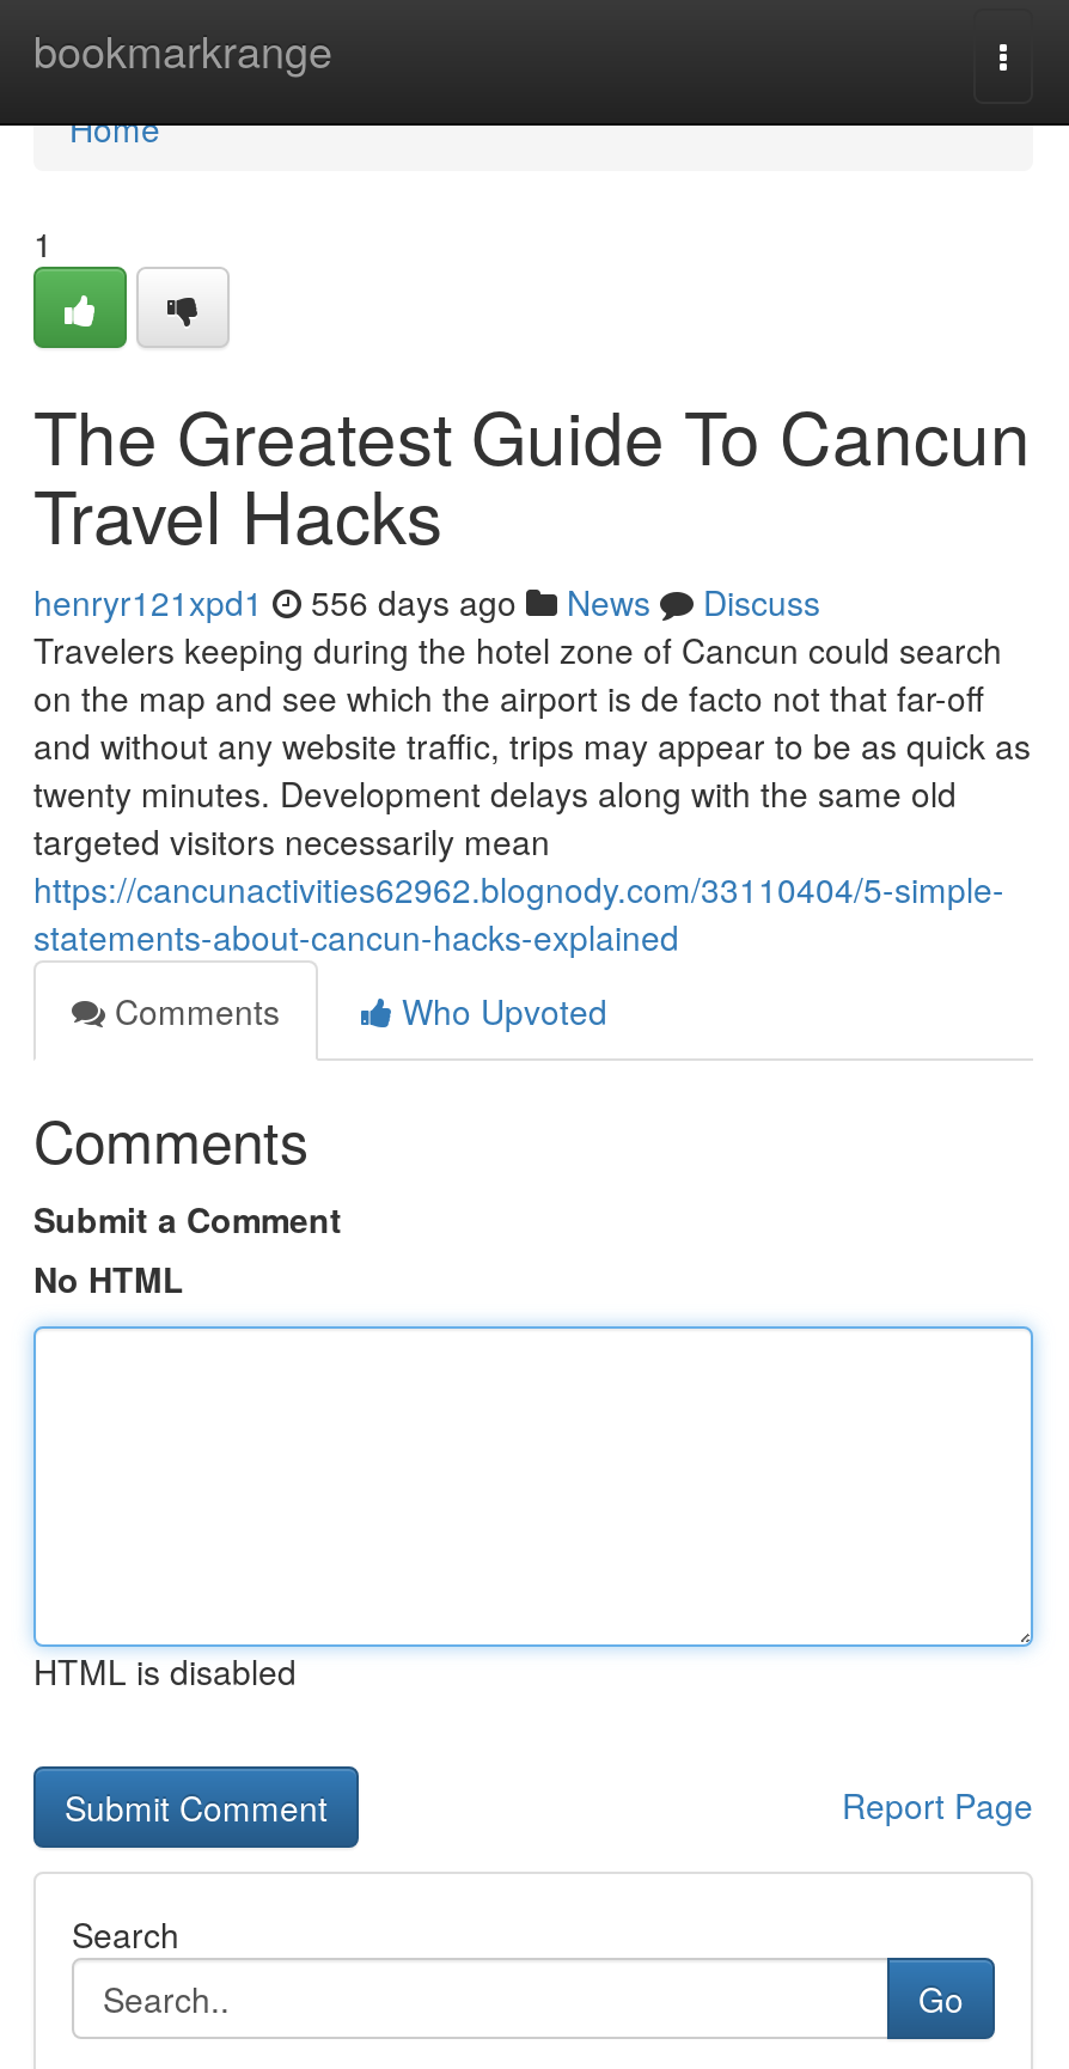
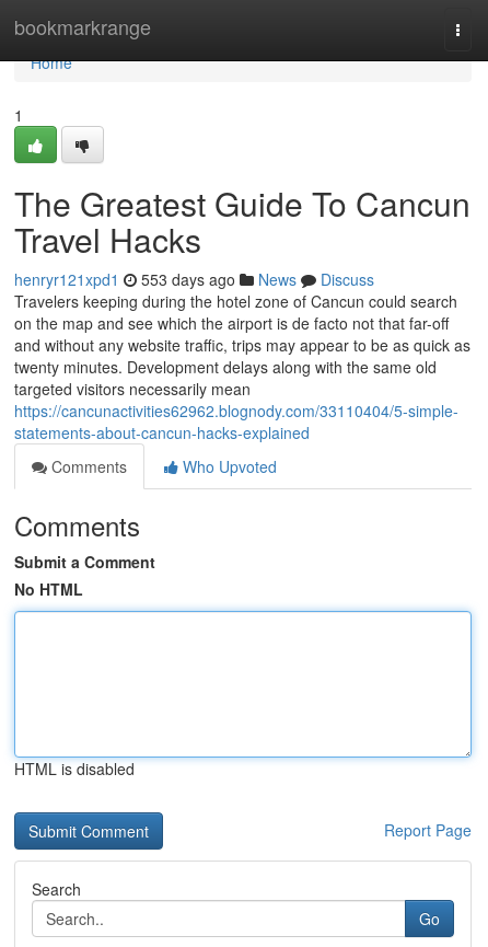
- henryr121xpd1 556 days ago News Discuss
+ henryr121xpd1 553 days ago News Discuss
